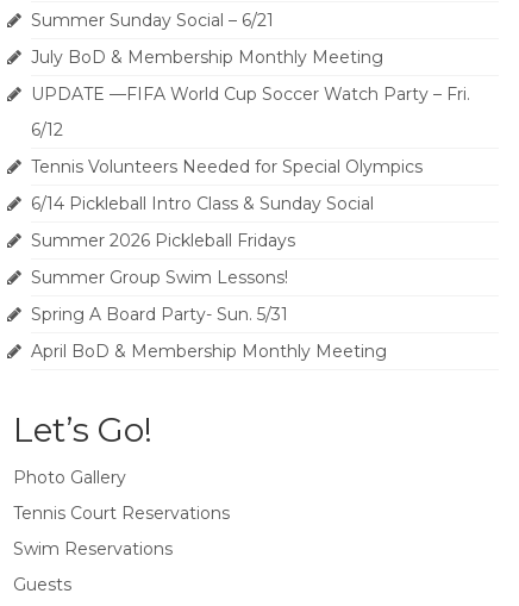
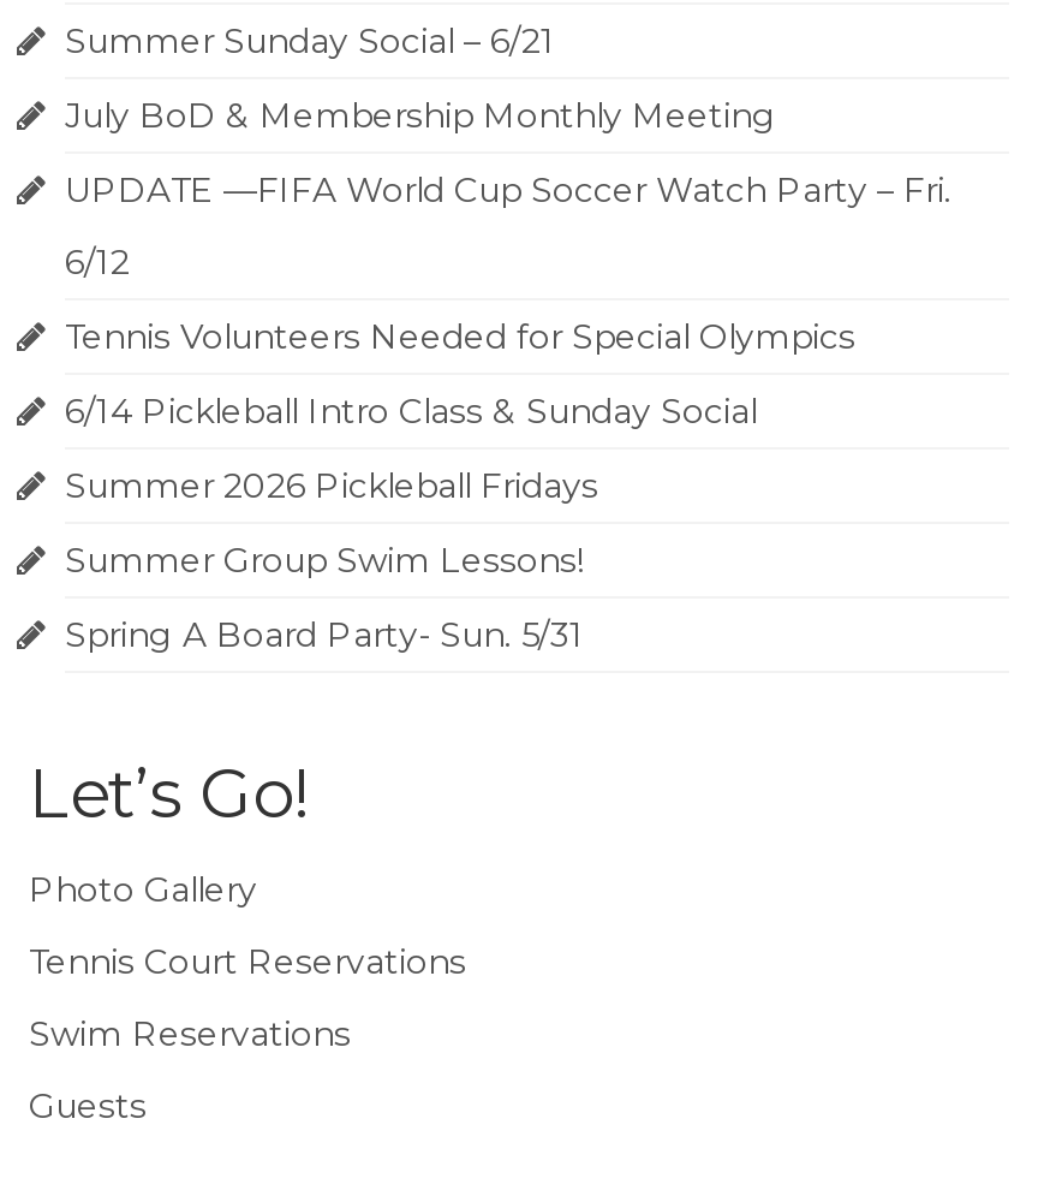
- April BoD & Membership Monthly Meeting
